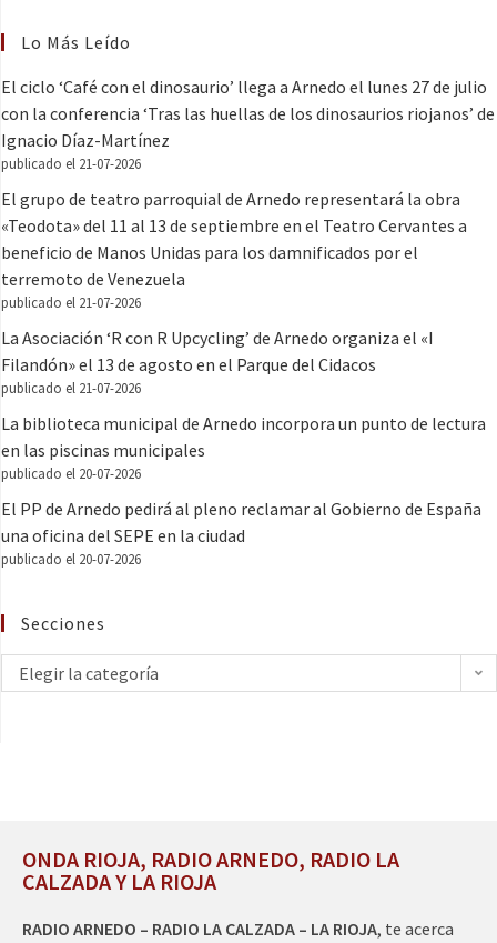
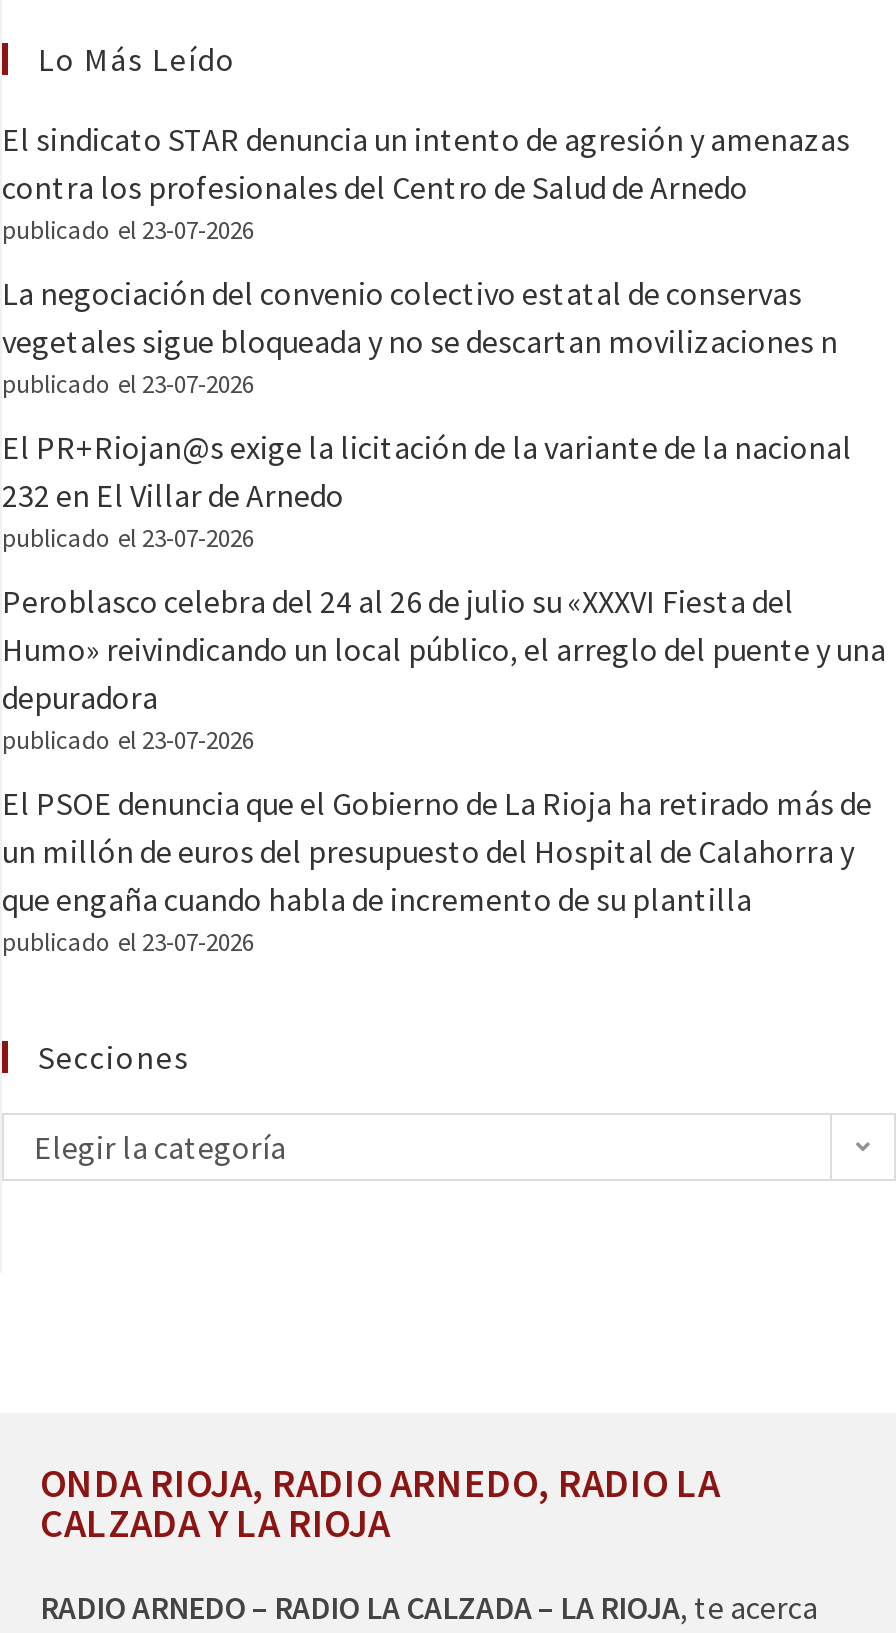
- El ciclo ‘Café con el dinosaurio’ llega a Arnedo el lunes 27 de julio
- con la conferencia ‘Tras las huellas de los dinosaurios riojanos’ de
- Ignacio Díaz-Martínez
- publicado el 21-07-2026
+ El sindicato STAR denuncia un intento de agresión y amenazas
+ contra los profesionales del Centro de Salud de Arnedo
+ publicado el 23-07-2026

- El grupo de teatro parroquial de Arnedo representará la obra
- «Teodota» del 11 al 13 de septiembre en el Teatro Cervantes a
- beneficio de Manos Unidas para los damnificados por el
- terremoto de Venezuela
- publicado el 21-07-2026
+ La negociación del convenio colectivo estatal de conservas
+ vegetales sigue bloqueada y no se descartan movilizaciones n
+ publicado el 23-07-2026

- La Asociación ‘R con R Upcycling’ de Arnedo organiza el «I
- Filandón» el 13 de agosto en el Parque del Cidacos
- publicado el 21-07-2026
+ El PR+Riojan@s exige la licitación de la variante de la nacional
+ 232 en El Villar de Arnedo
+ publicado el 23-07-2026

- La biblioteca municipal de Arnedo incorpora un punto de lectura
- en las piscinas municipales
- publicado el 20-07-2026
+ Peroblasco celebra del 24 al 26 de julio su «XXXVI Fiesta del
+ Humo» reivindicando un local público, el arreglo del puente y una
+ depuradora
+ publicado el 23-07-2026

- El PP de Arnedo pedirá al pleno reclamar al Gobierno de España
- una oficina del SEPE en la ciudad
- publicado el 20-07-2026
+ El PSOE denuncia que el Gobierno de La Rioja ha retirado más de
+ un millón de euros del presupuesto del Hospital de Calahorra y
+ que engaña cuando habla de incremento de su plantilla
+ publicado el 23-07-2026
